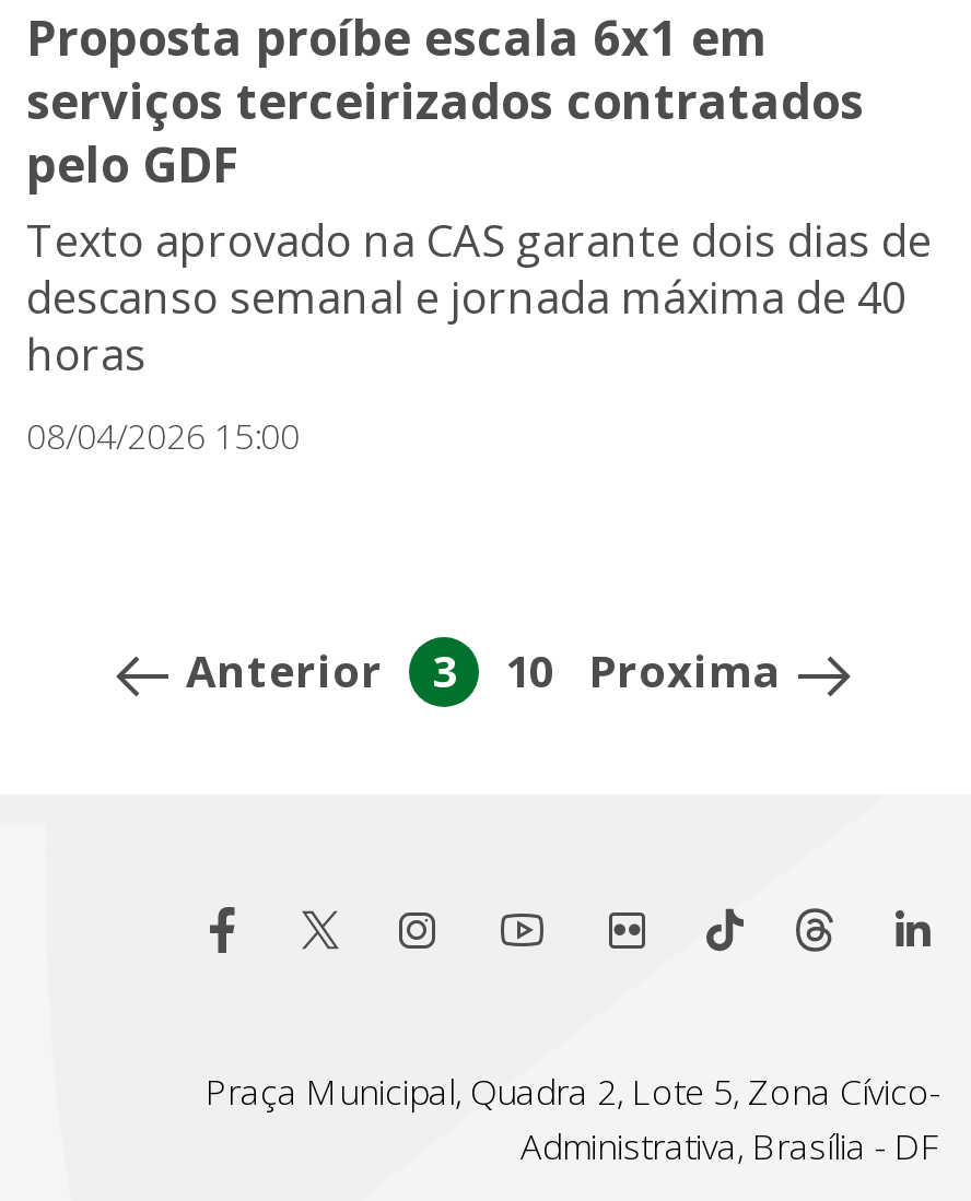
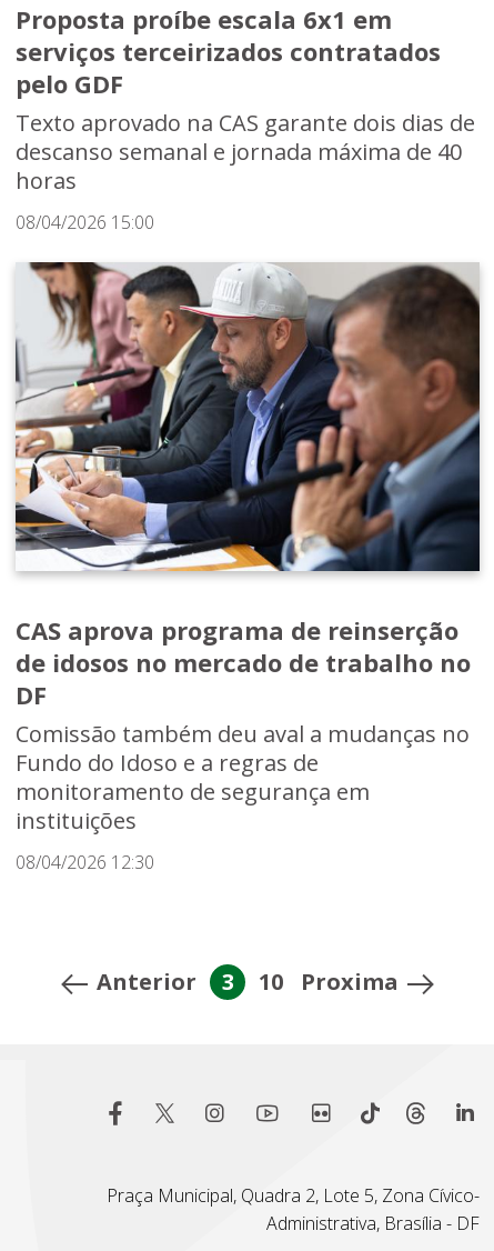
+ [image]
+ CAS aprova programa de reinserção
+ de idosos no mercado de trabalho no
+ DF
+ Comissão também deu aval a mudanças no
+ Fundo do Idoso e a regras de
+ monitoramento de segurança em
+ instituições
+ 08/04/2026 12:30
